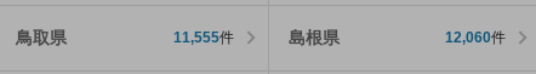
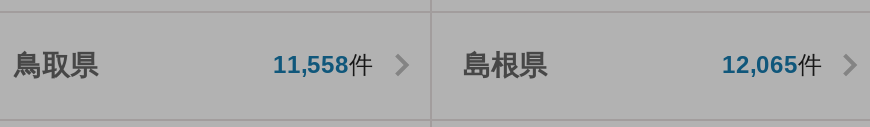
- 11,555件
+ 11,558件

- 12,060件
+ 12,065件
